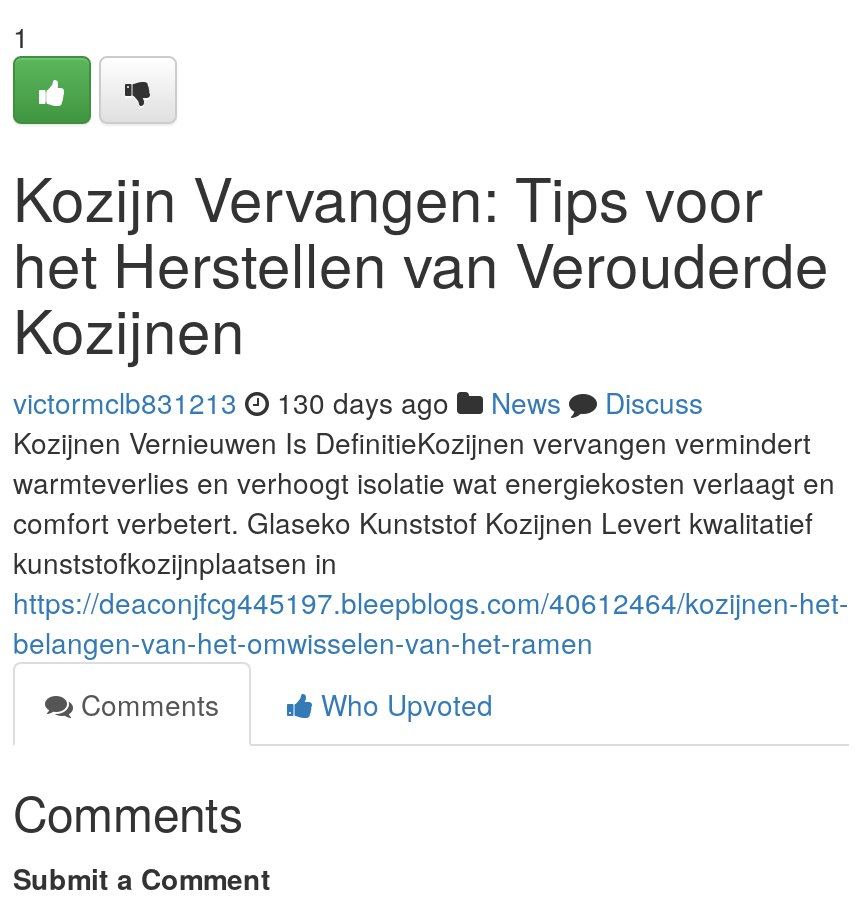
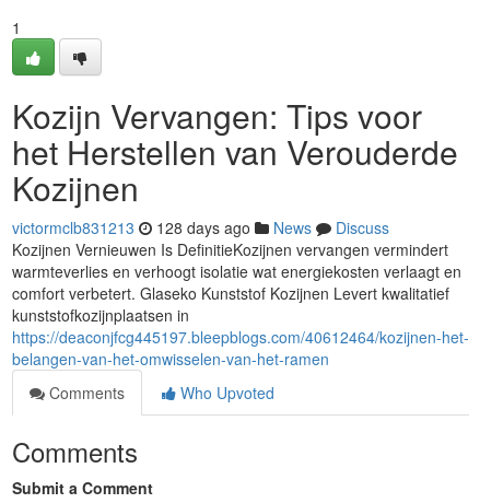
- victormclb831213 130 days ago News Discuss
+ victormclb831213 128 days ago News Discuss
